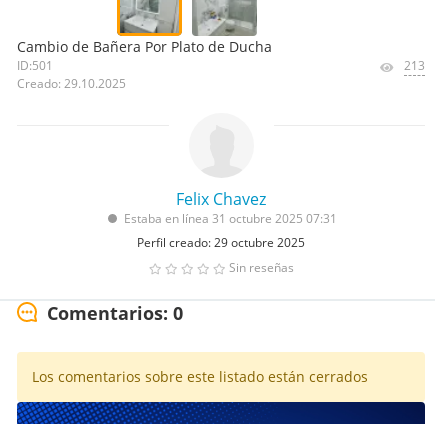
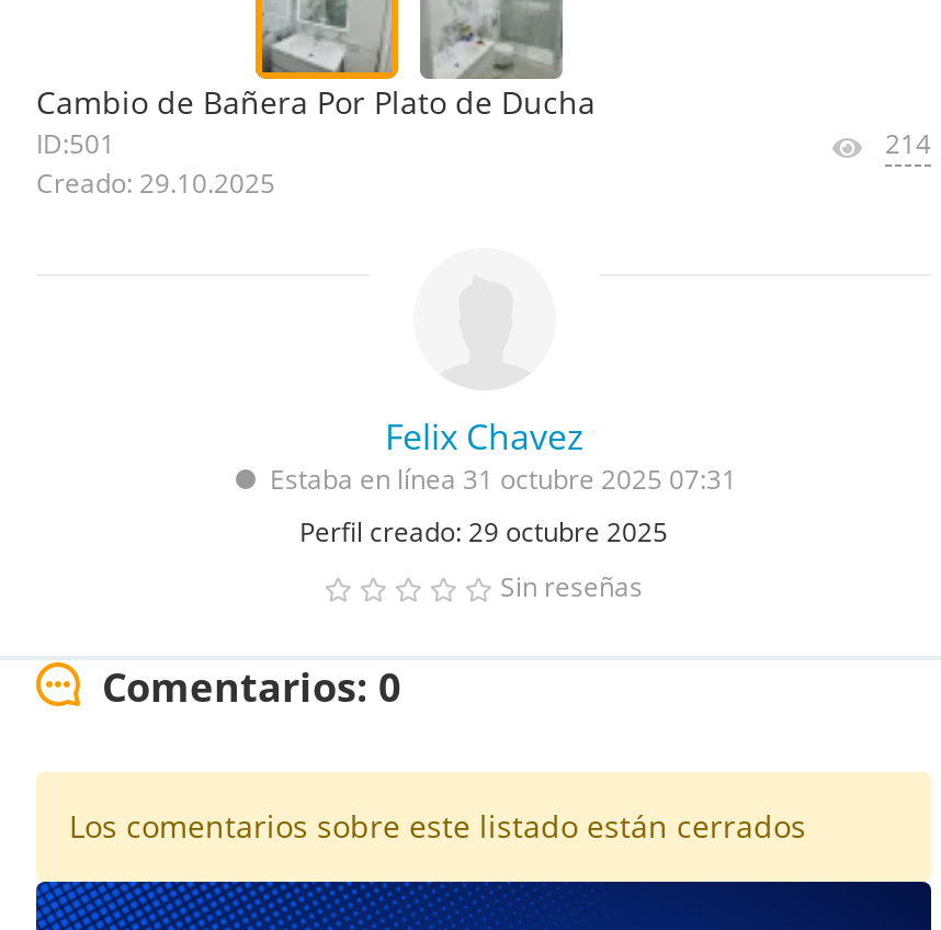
- 213
+ 214
